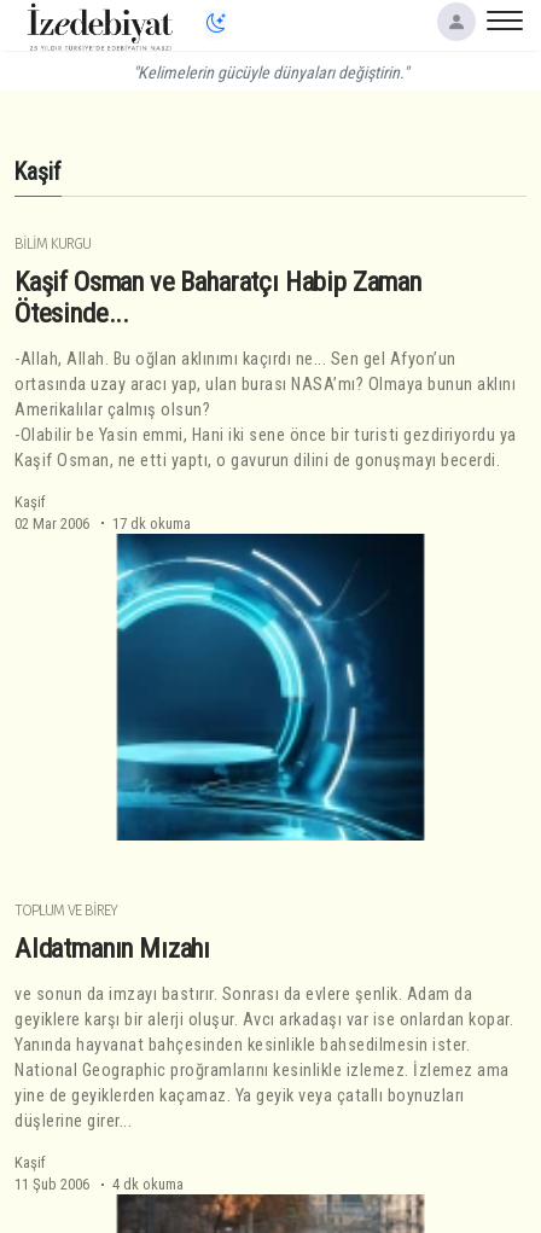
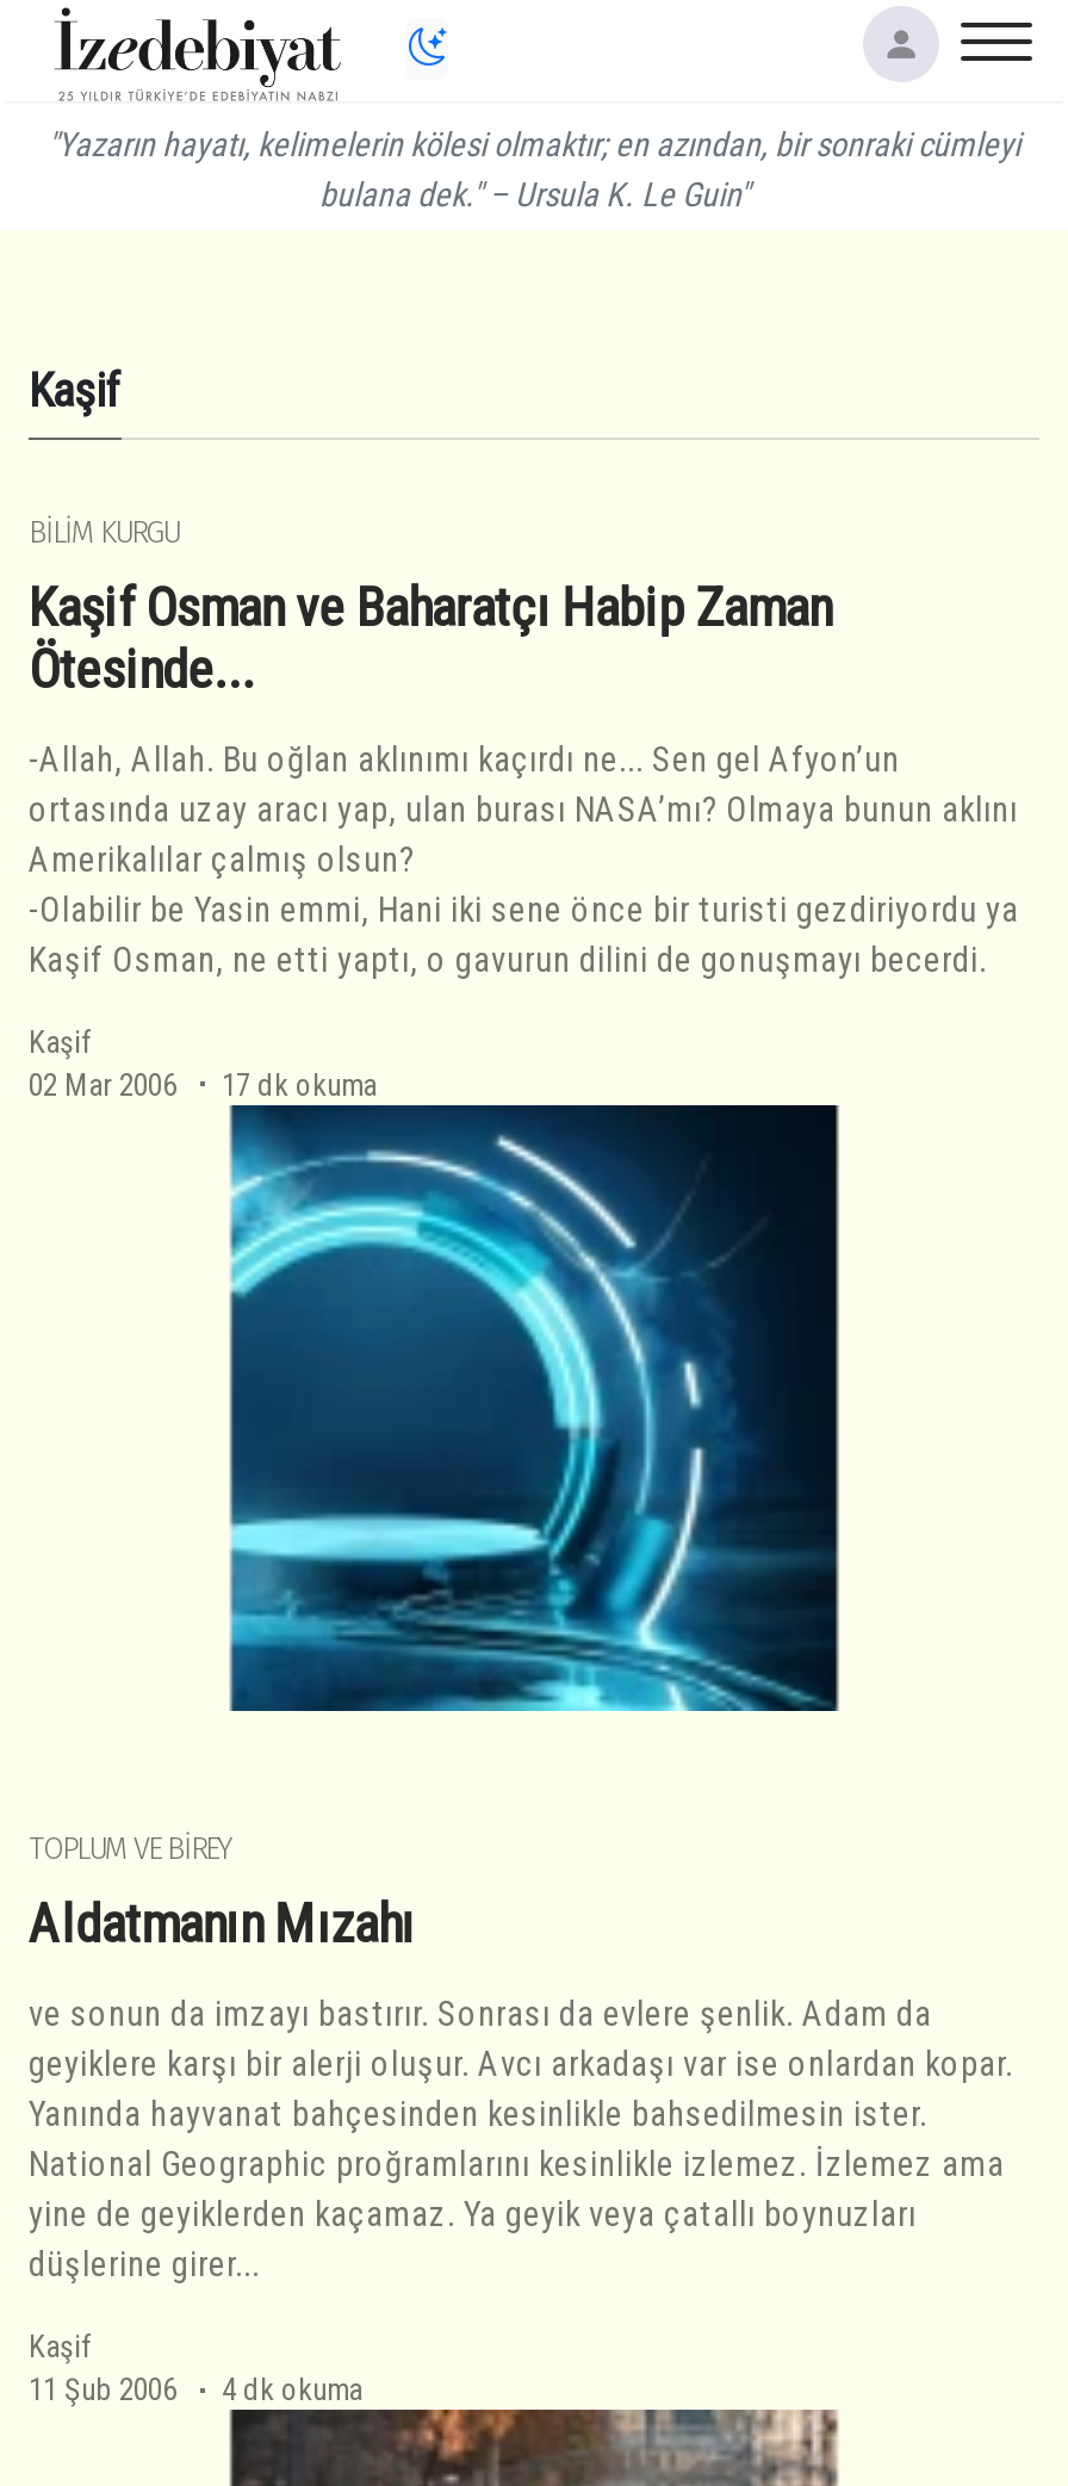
- "Kelimelerin gücüyle dünyaları değiştirin."
+ "Yazarın hayatı, kelimelerin kölesi olmaktır; en azından, bir sonraki cümleyi
+ bulana dek." – Ursula K. Le Guin"
